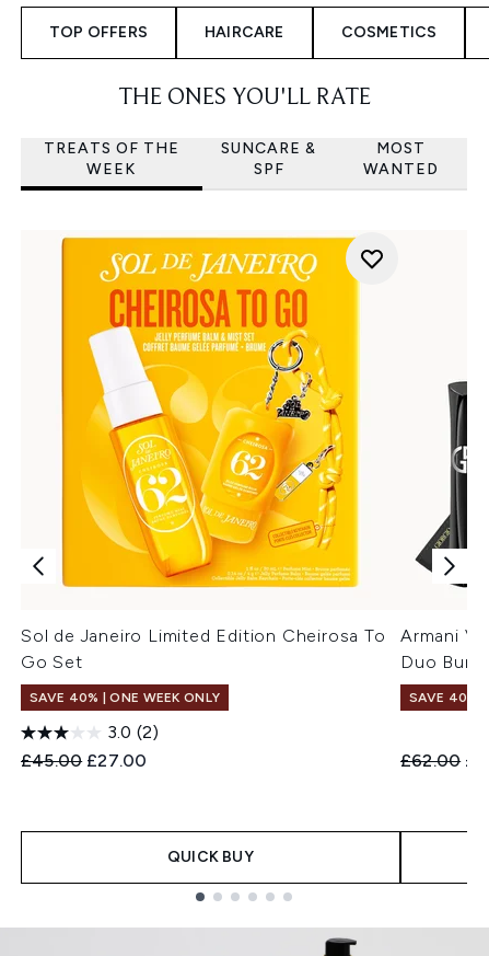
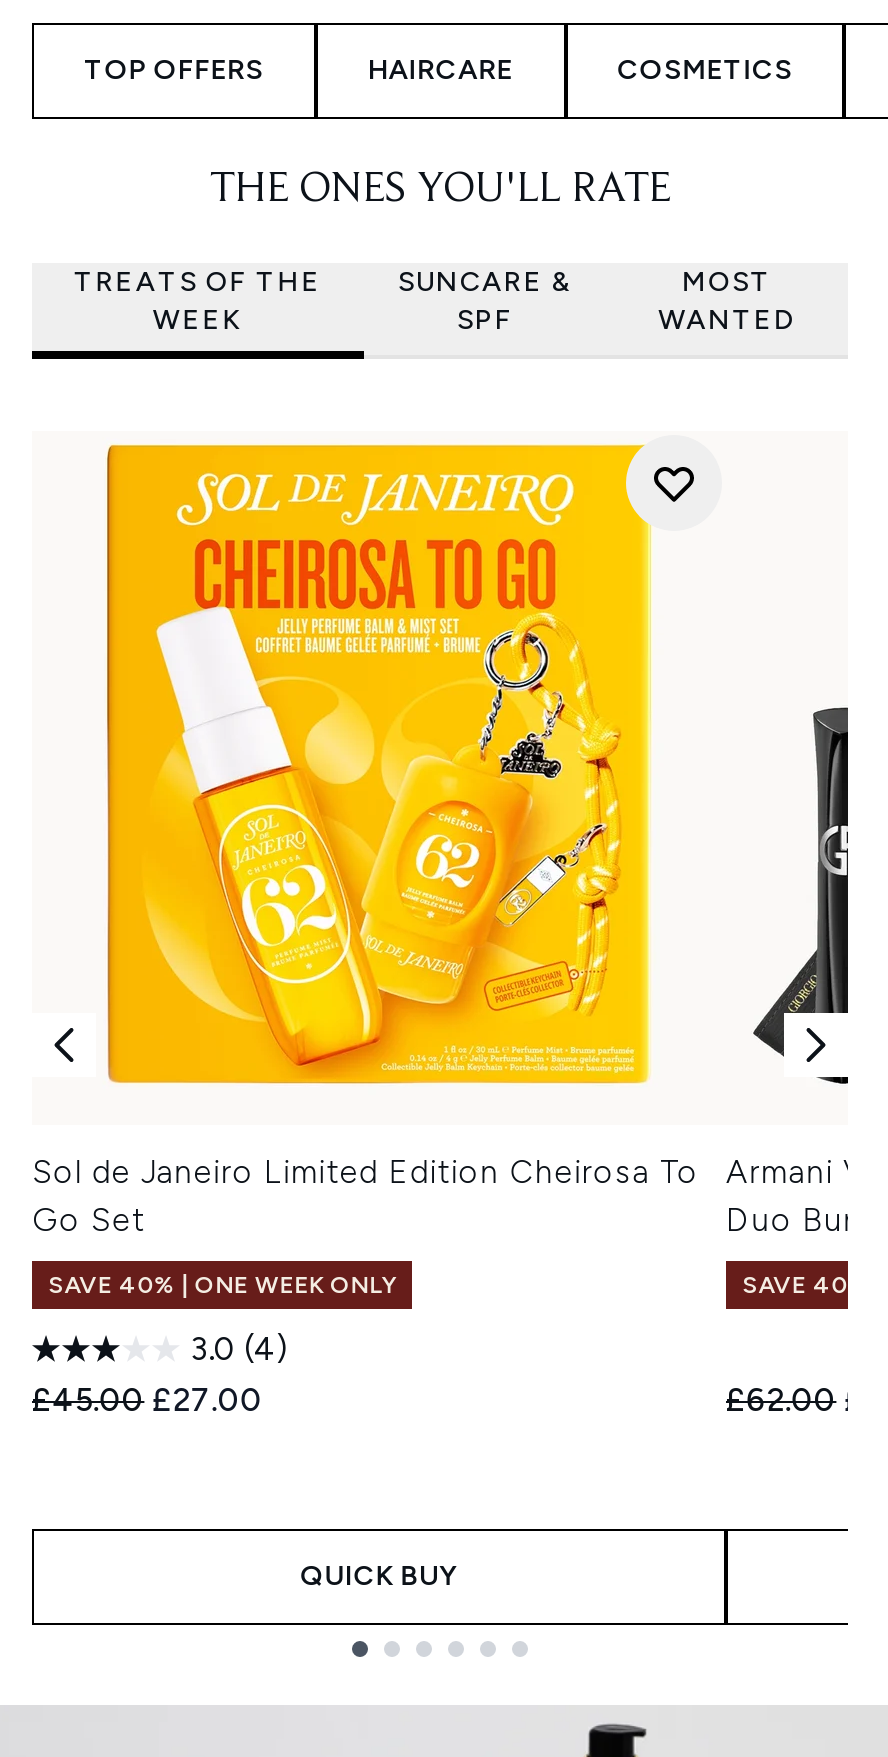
- 3.0 (2)
+ 3.0 (4)
